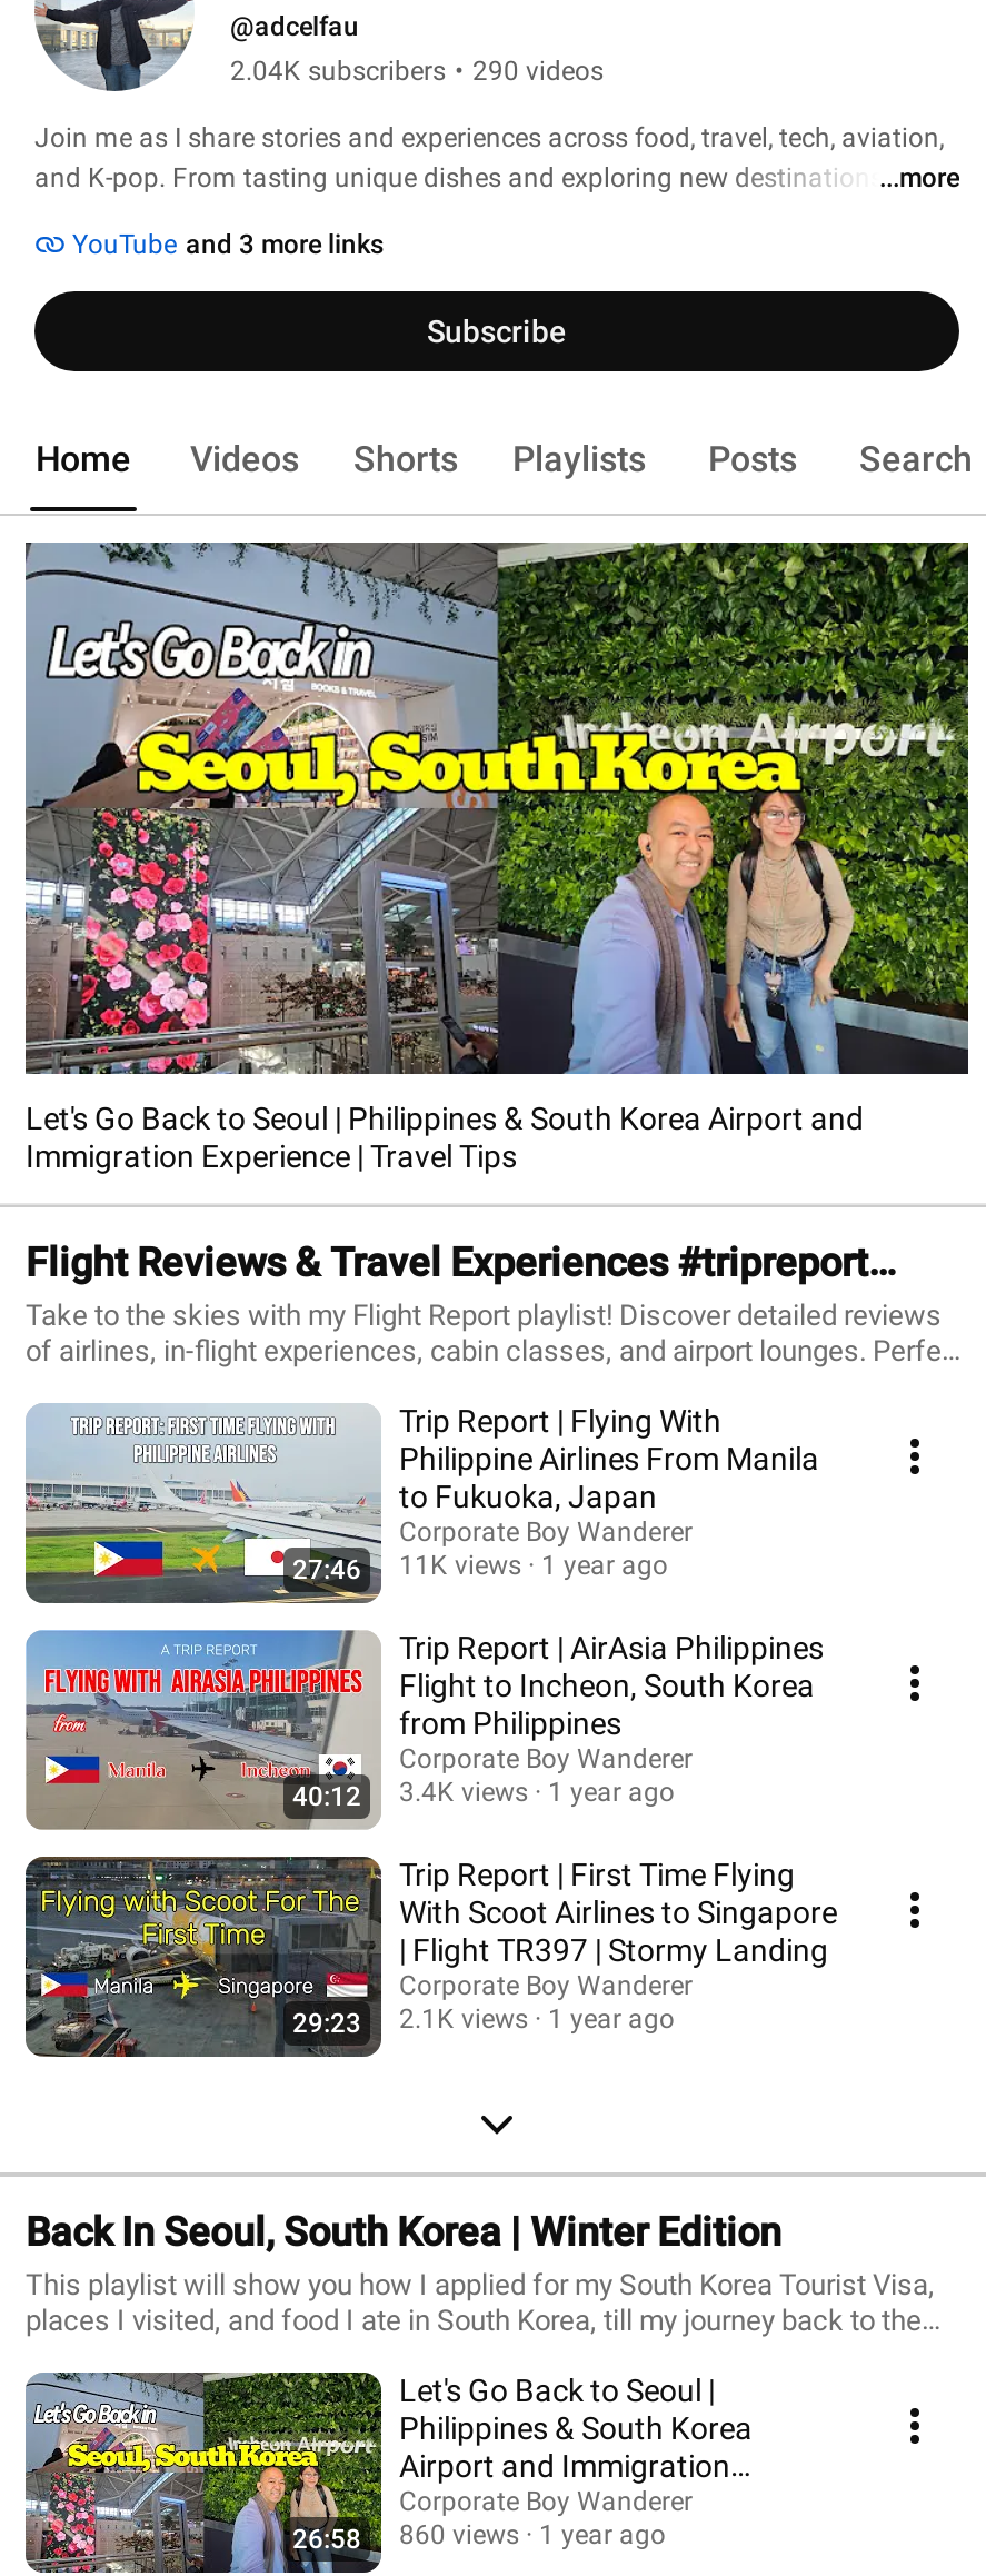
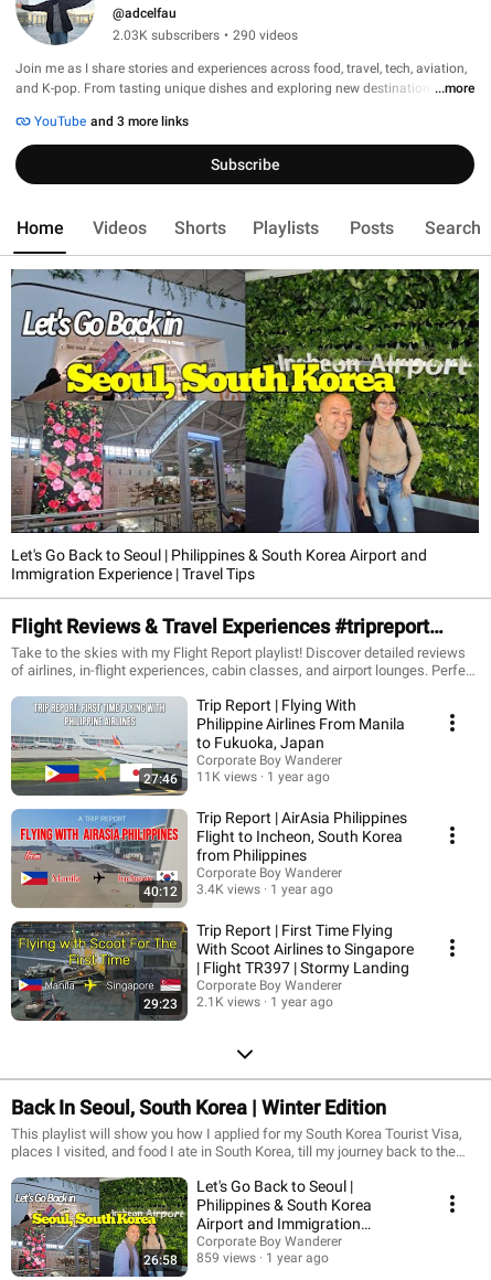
- 2.04K subscribers • 290 videos
+ 2.03K subscribers • 290 videos

- 26:58 860 views 1 year ago
+ 26:58 859 views 1 year ago
